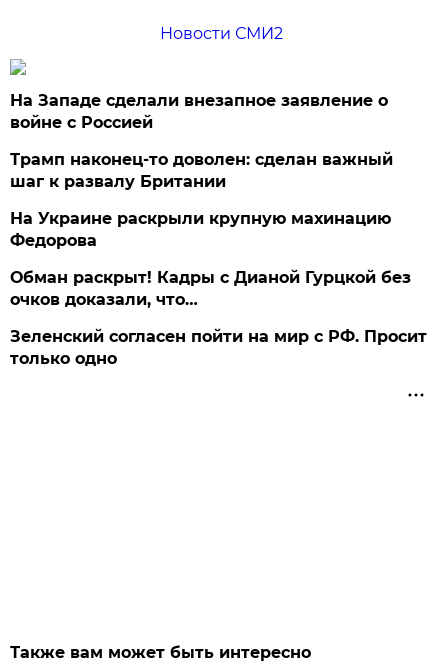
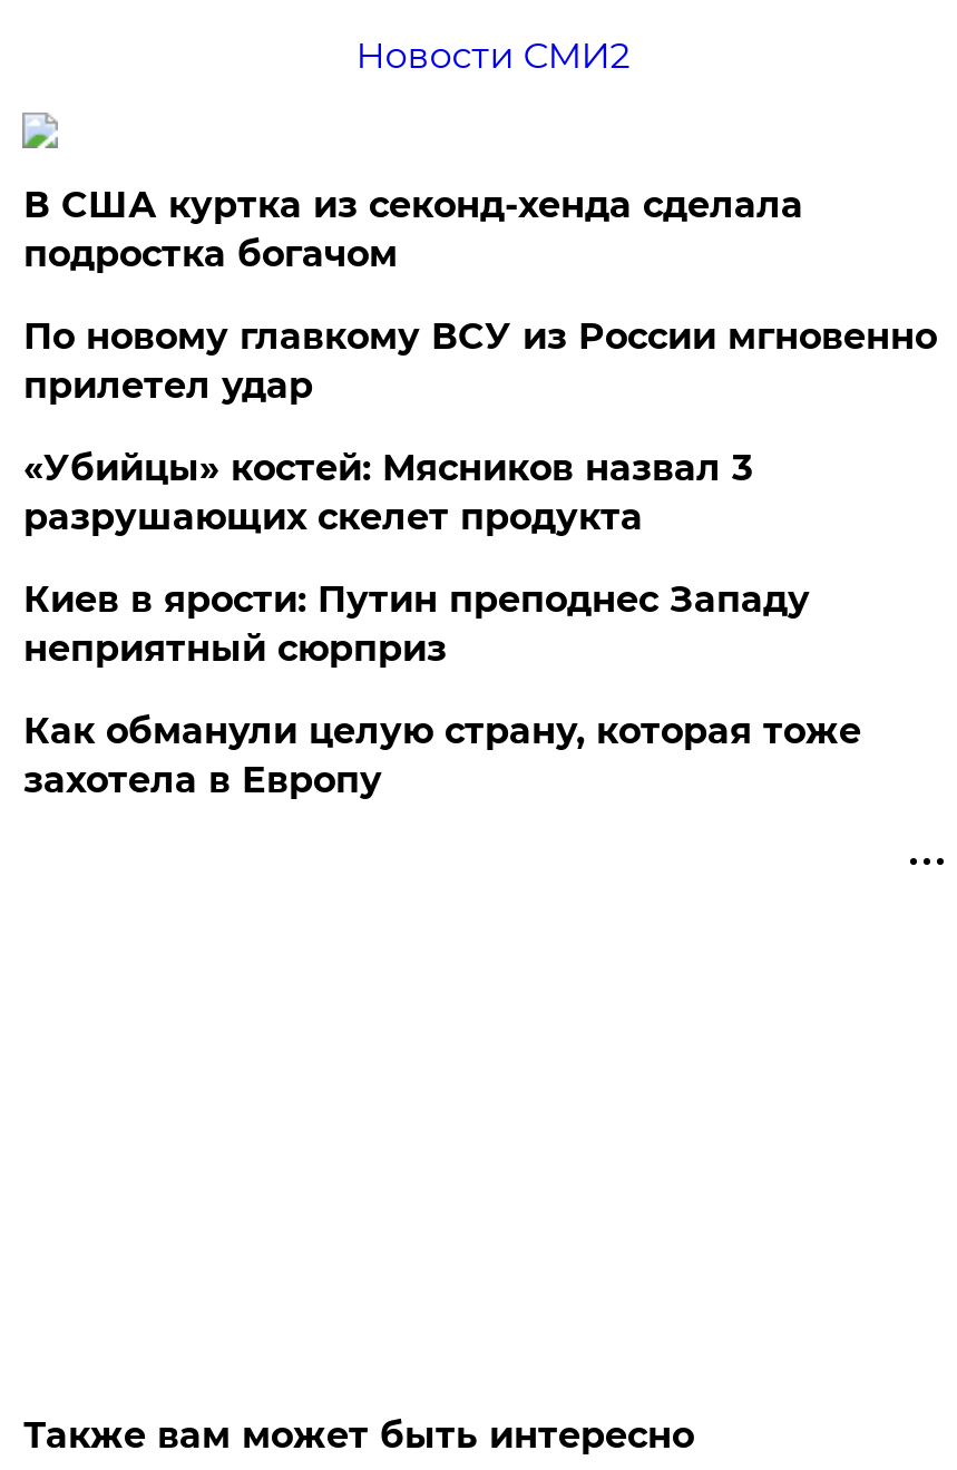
- На Западе сделали внезапное заявление о
- войне с Россией
+ В США куртка из секонд-хенда сделала
+ подростка богачом

- Трамп наконец-то доволен: сделан важный
- шаг к развалу Британии
+ По новому главкому ВСУ из России мгновенно
+ прилетел удар

- На Украине раскрыли крупную махинацию
- Федорова
+ «Убийцы» костей: Мясников назвал 3
+ разрушающих скелет продукта

- Обман раскрыт! Кадры с Дианой Гурцкой без
- очков доказали, что…
+ Киев в ярости: Путин преподнес Западу
+ неприятный сюрприз

- Зеленский согласен пойти на мир с РФ. Просит
- только одно
+ Как обманули целую страну, которая тоже
+ захотела в Европу
